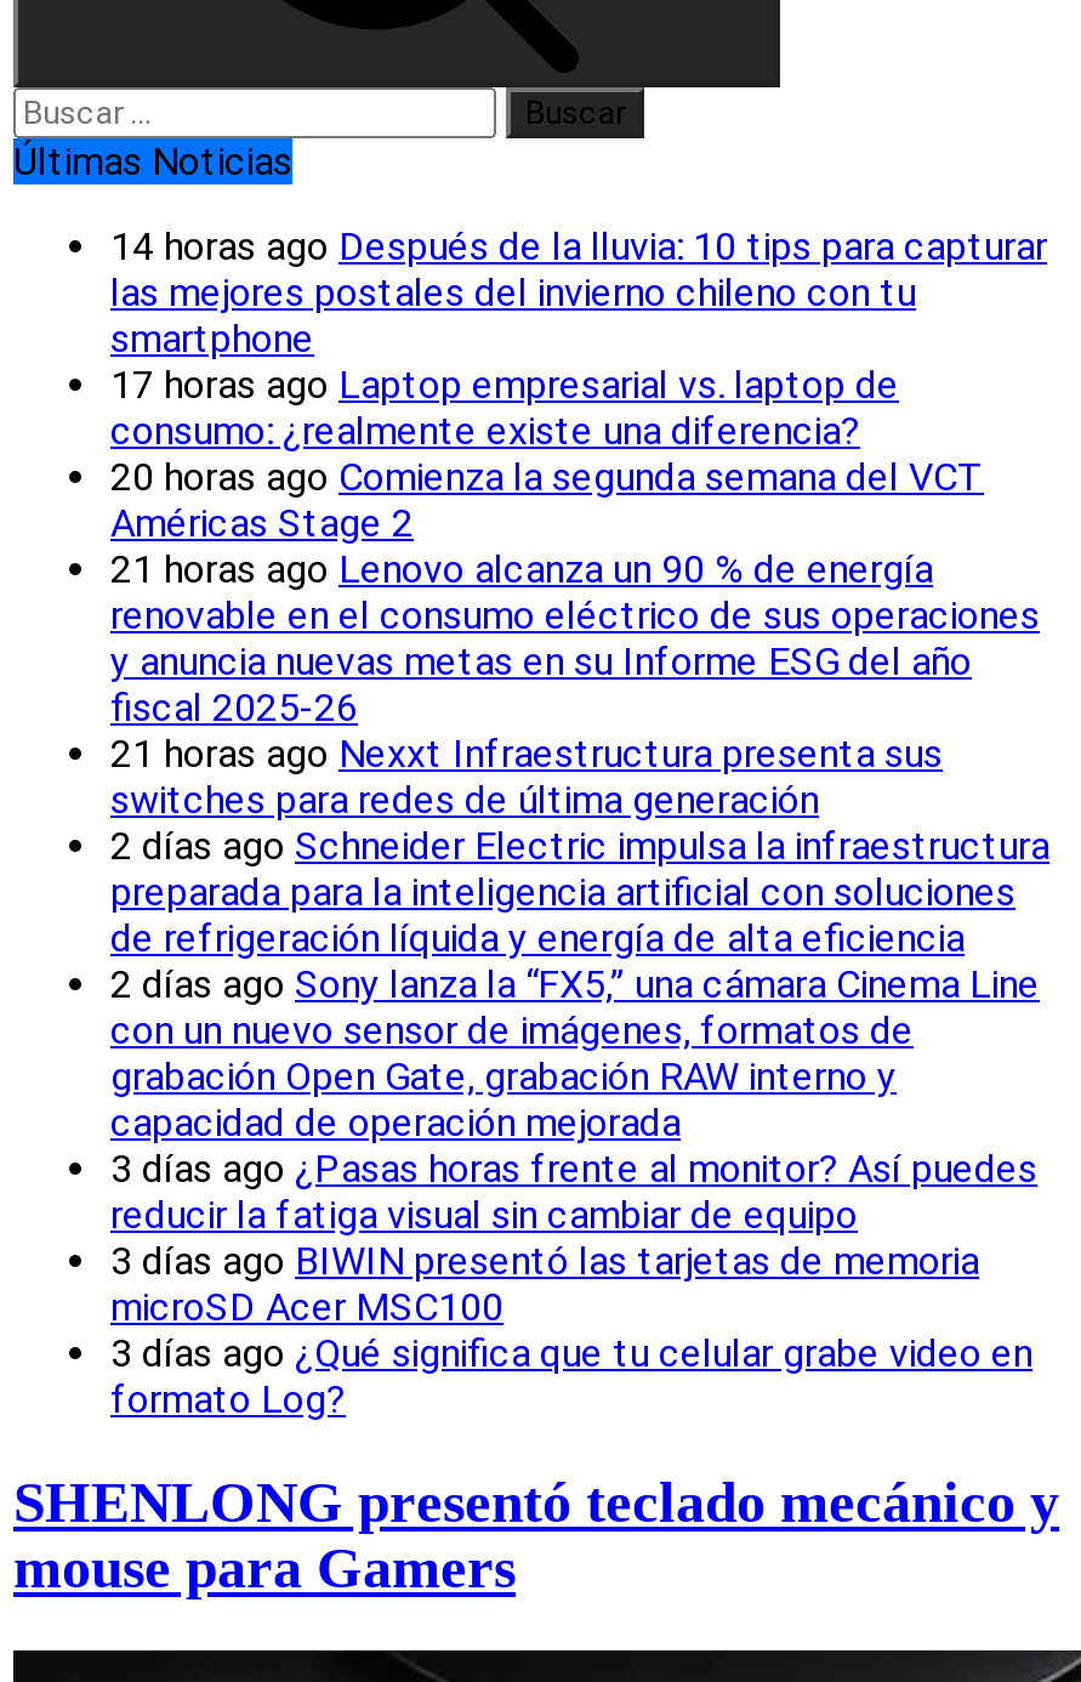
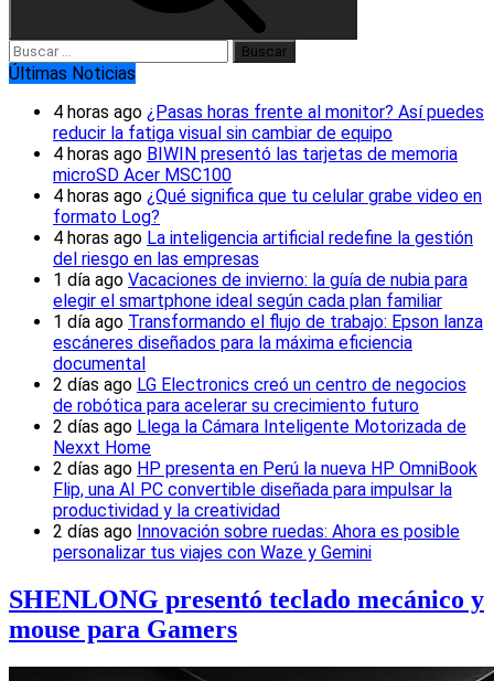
- 14 horas ago Después de la lluvia: 10 tips para capturar
- las mejores postales del invierno chileno con tu
- smartphone
- 17 horas ago Laptop empresarial vs. laptop de
- consumo: ¿realmente existe una diferencia?
- 20 horas ago Comienza la segunda semana del VCT
- Américas Stage 2
- 21 horas ago Lenovo alcanza un 90 % de energía
- renovable en el consumo eléctrico de sus operaciones
- y anuncia nuevas metas en su Informe ESG del año
- fiscal 2025-26
- 21 horas ago Nexxt Infraestructura presenta sus
- switches para redes de última generación
- 2 días ago Schneider Electric impulsa la infraestructura
- preparada para la inteligencia artificial con soluciones
- de refrigeración líquida y energía de alta eficiencia
- 2 días ago Sony lanza la “FX5,” una cámara Cinema Line
- con un nuevo sensor de imágenes, formatos de
- grabación Open Gate, grabación RAW interno y
- capacidad de operación mejorada
- 3 días ago ¿Pasas horas frente al monitor? Así puedes
+ 4 horas ago ¿Pasas horas frente al monitor? Así puedes

moved up: reducir la fatiga visual sin cambiar de equipo

- 3 días ago BIWIN presentó las tarjetas de memoria
+ 4 horas ago BIWIN presentó las tarjetas de memoria

moved up: microSD Acer MSC100

- 3 días ago ¿Qué significa que tu celular grabe video en
+ 4 horas ago ¿Qué significa que tu celular grabe video en

moved up: formato Log?

+ 4 horas ago La inteligencia artificial redefine la gestión
+ del riesgo en las empresas
+ 1 día ago Vacaciones de invierno: la guía de nubia para
+ elegir el smartphone ideal según cada plan familiar
+ 1 día ago Transformando el flujo de trabajo: Epson lanza
+ escáneres diseñados para la máxima eficiencia
+ documental
+ 2 días ago LG Electronics creó un centro de negocios
+ de robótica para acelerar su crecimiento futuro
+ 2 días ago Llega la Cámara Inteligente Motorizada de
+ Nexxt Home
+ 2 días ago HP presenta en Perú la nueva HP OmniBook
+ Flip, una AI PC convertible diseñada para impulsar la
+ productividad y la creatividad
+ 2 días ago Innovación sobre ruedas: Ahora es posible
+ personalizar tus viajes con Waze y Gemini
